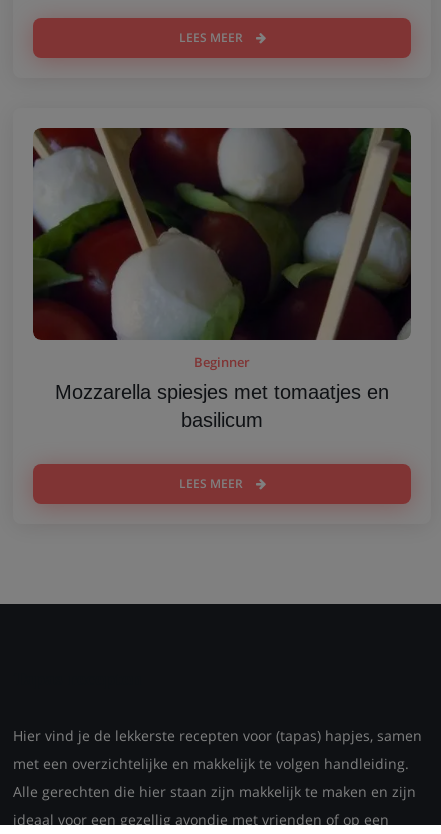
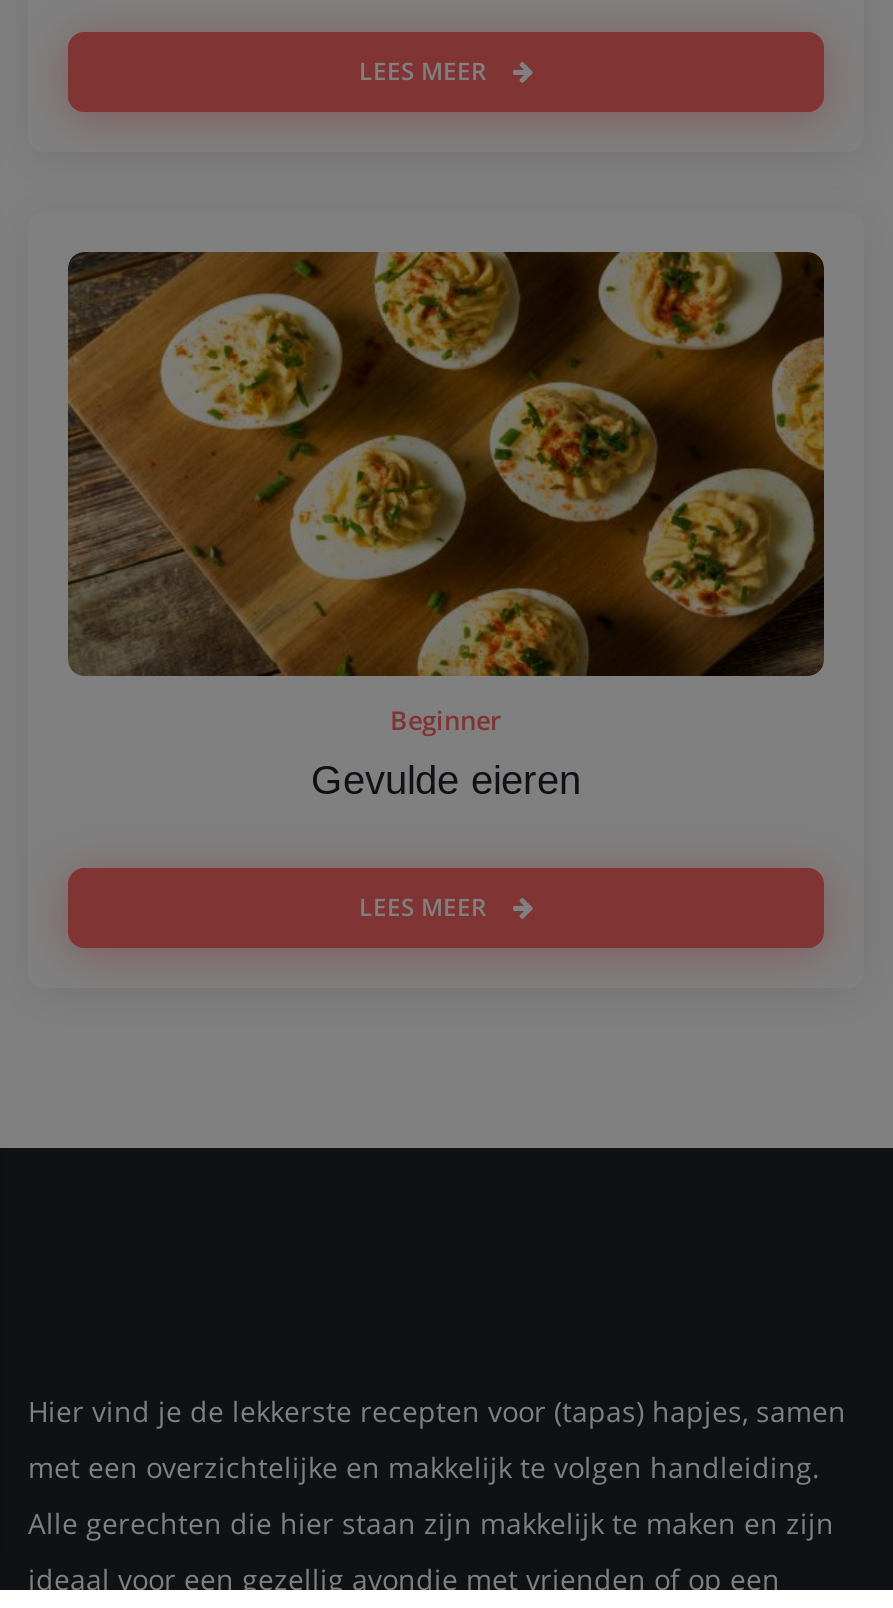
- [image]
+ [image]

- Mozzarella spiesjes met tomaatjes en
- basilicum
+ Gevulde eieren
